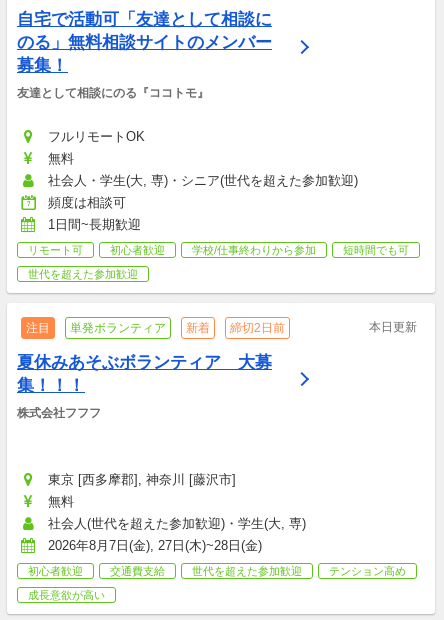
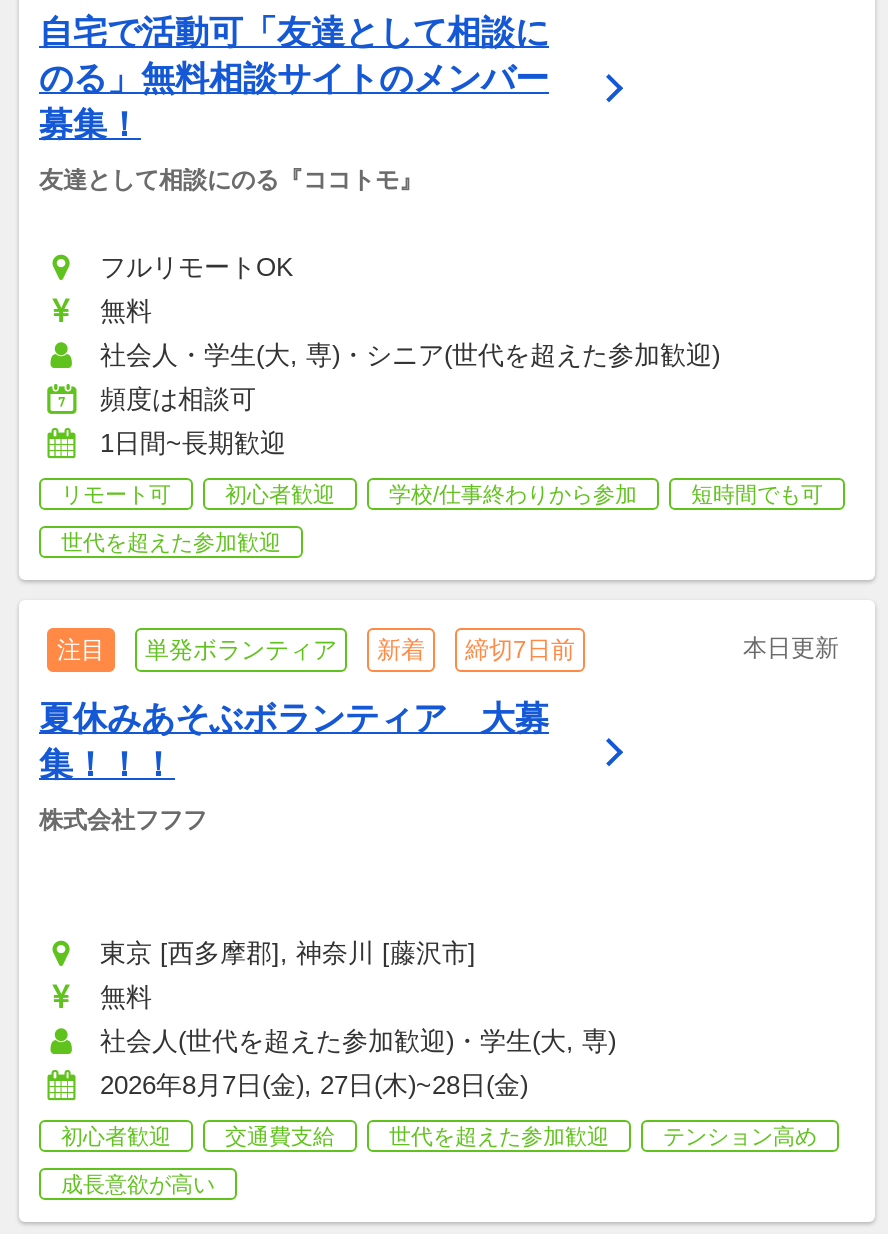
- 注目 単発ボランティア 新着 締切2日前
+ 注目 単発ボランティア 新着 締切7日前
